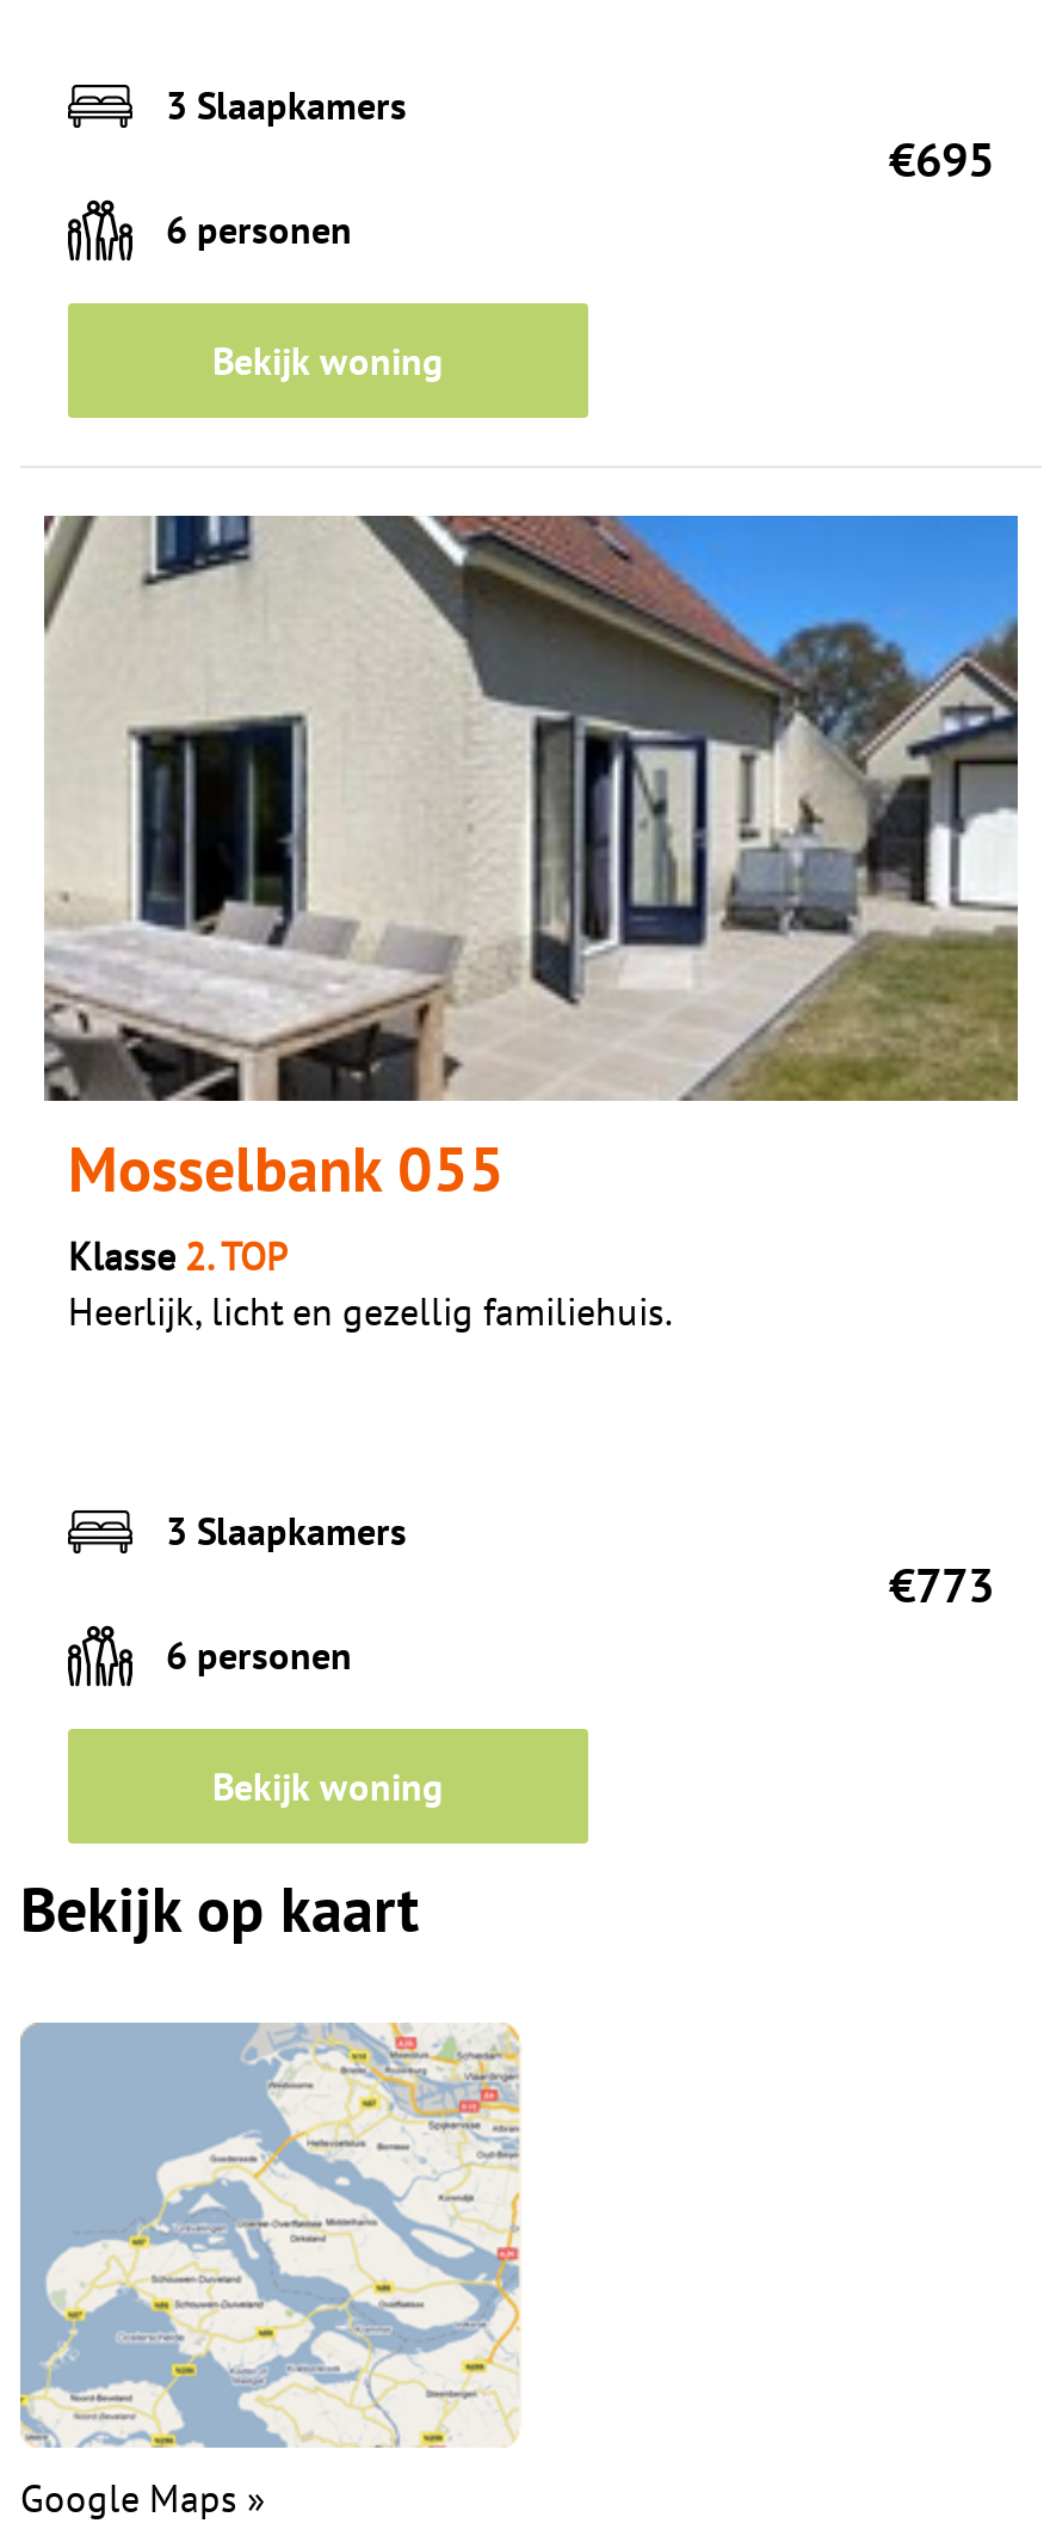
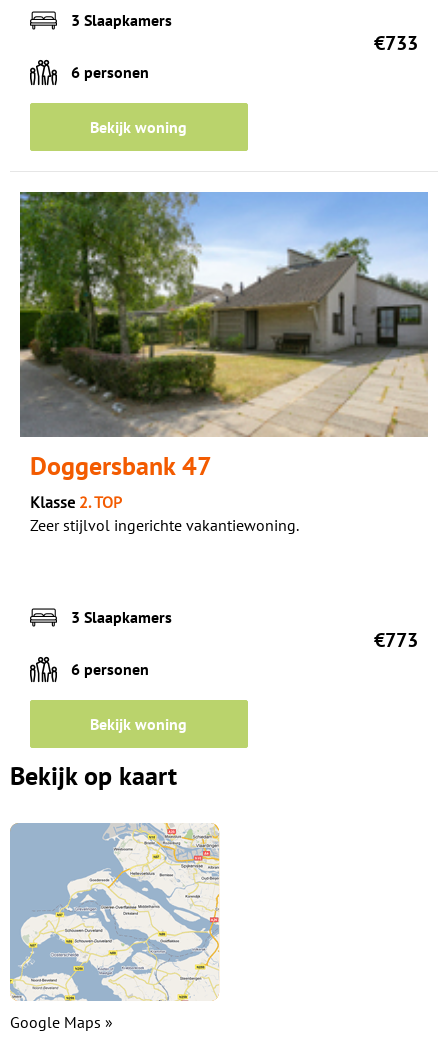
- €695
+ €733

- [image]
- Mosselbank 055
+ [image]
+ Doggersbank 47

- Heerlijk, licht en gezellig familiehuis.
+ Zeer stijlvol ingerichte vakantiewoning.
